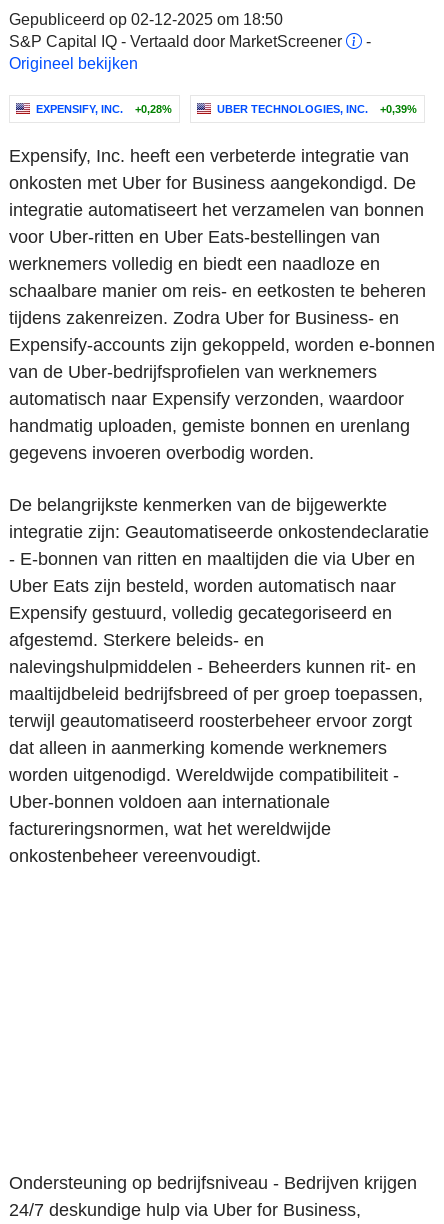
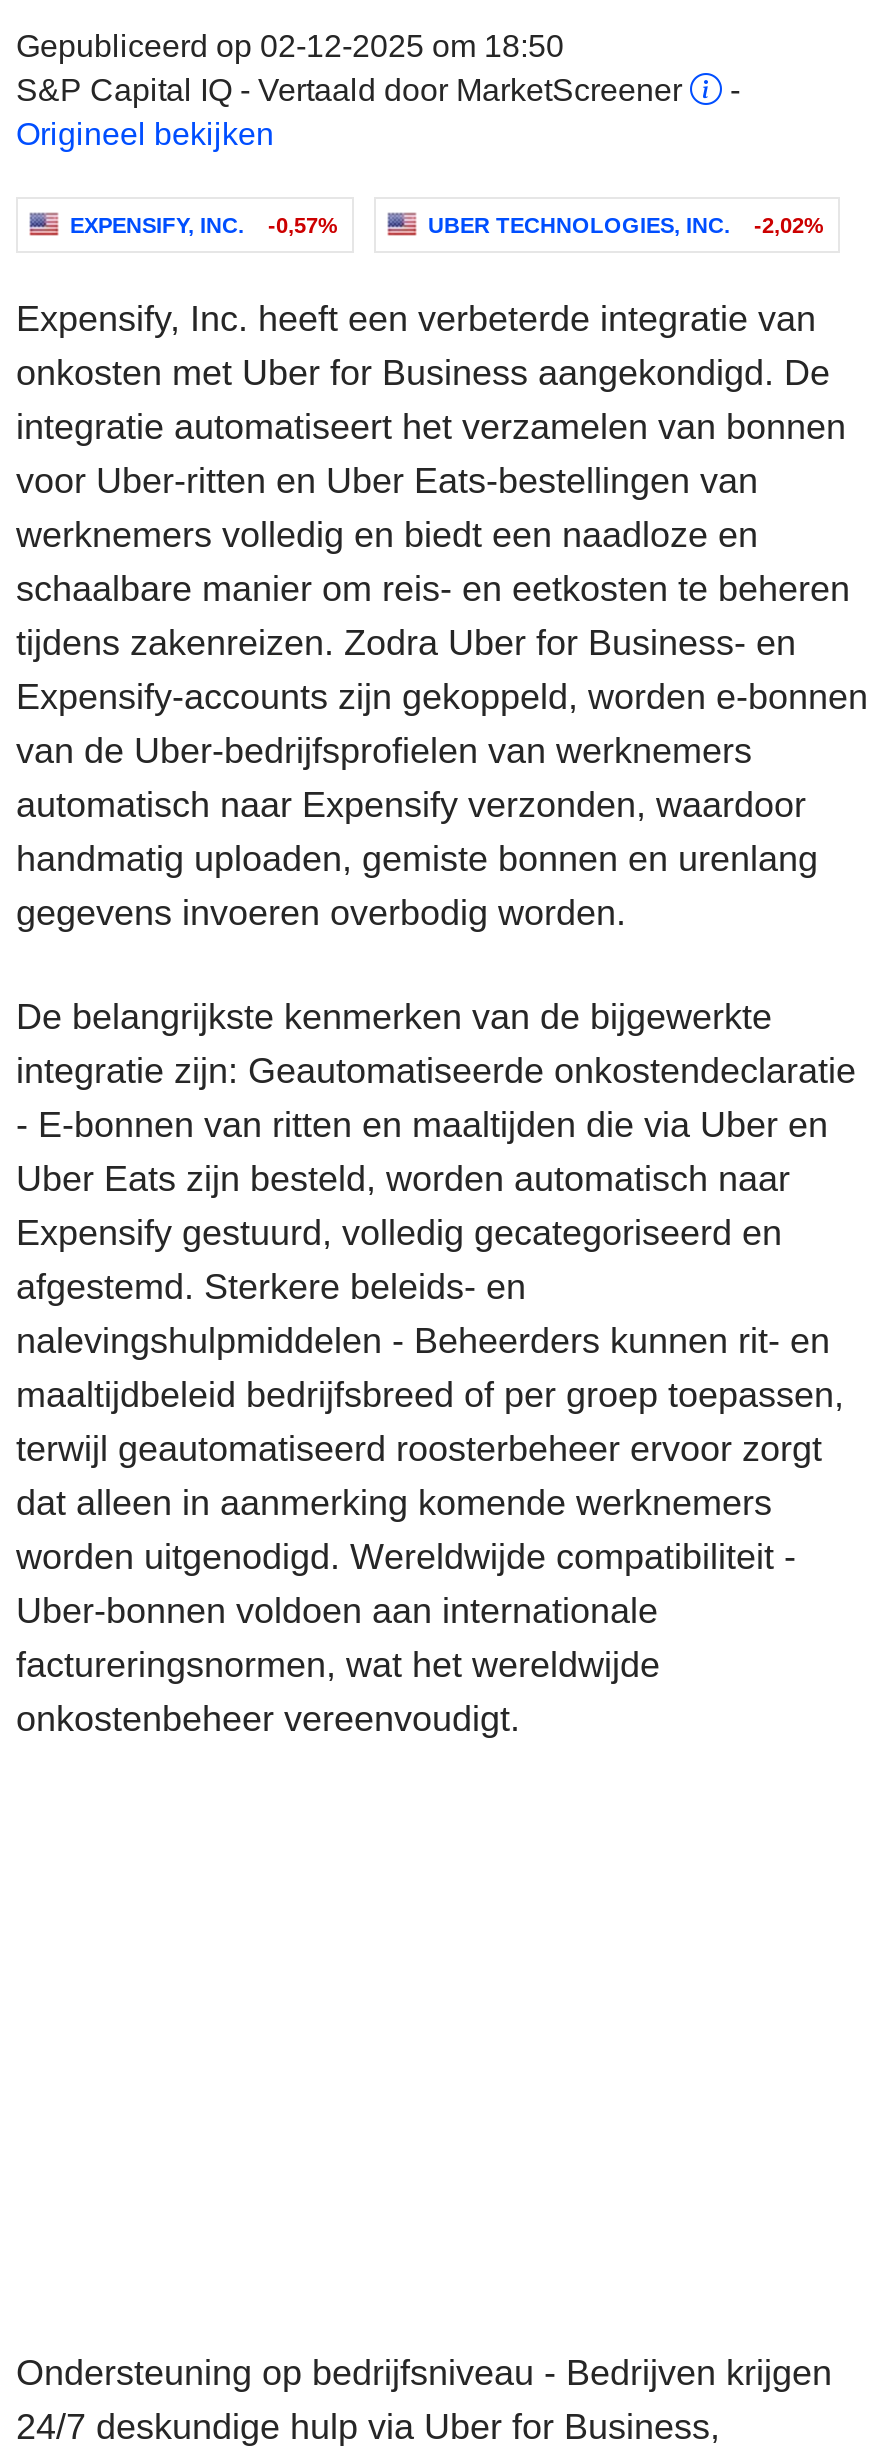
- EXPENSIFY, INC. +0,28%
+ EXPENSIFY, INC. -0,57%

- UBER TECHNOLOGIES, INC. +0,39%
+ UBER TECHNOLOGIES, INC. -2,02%
